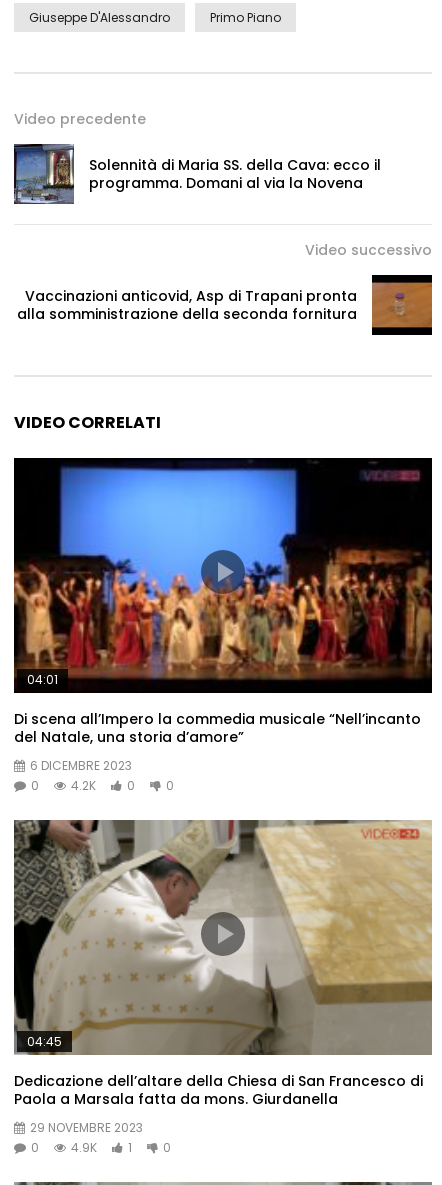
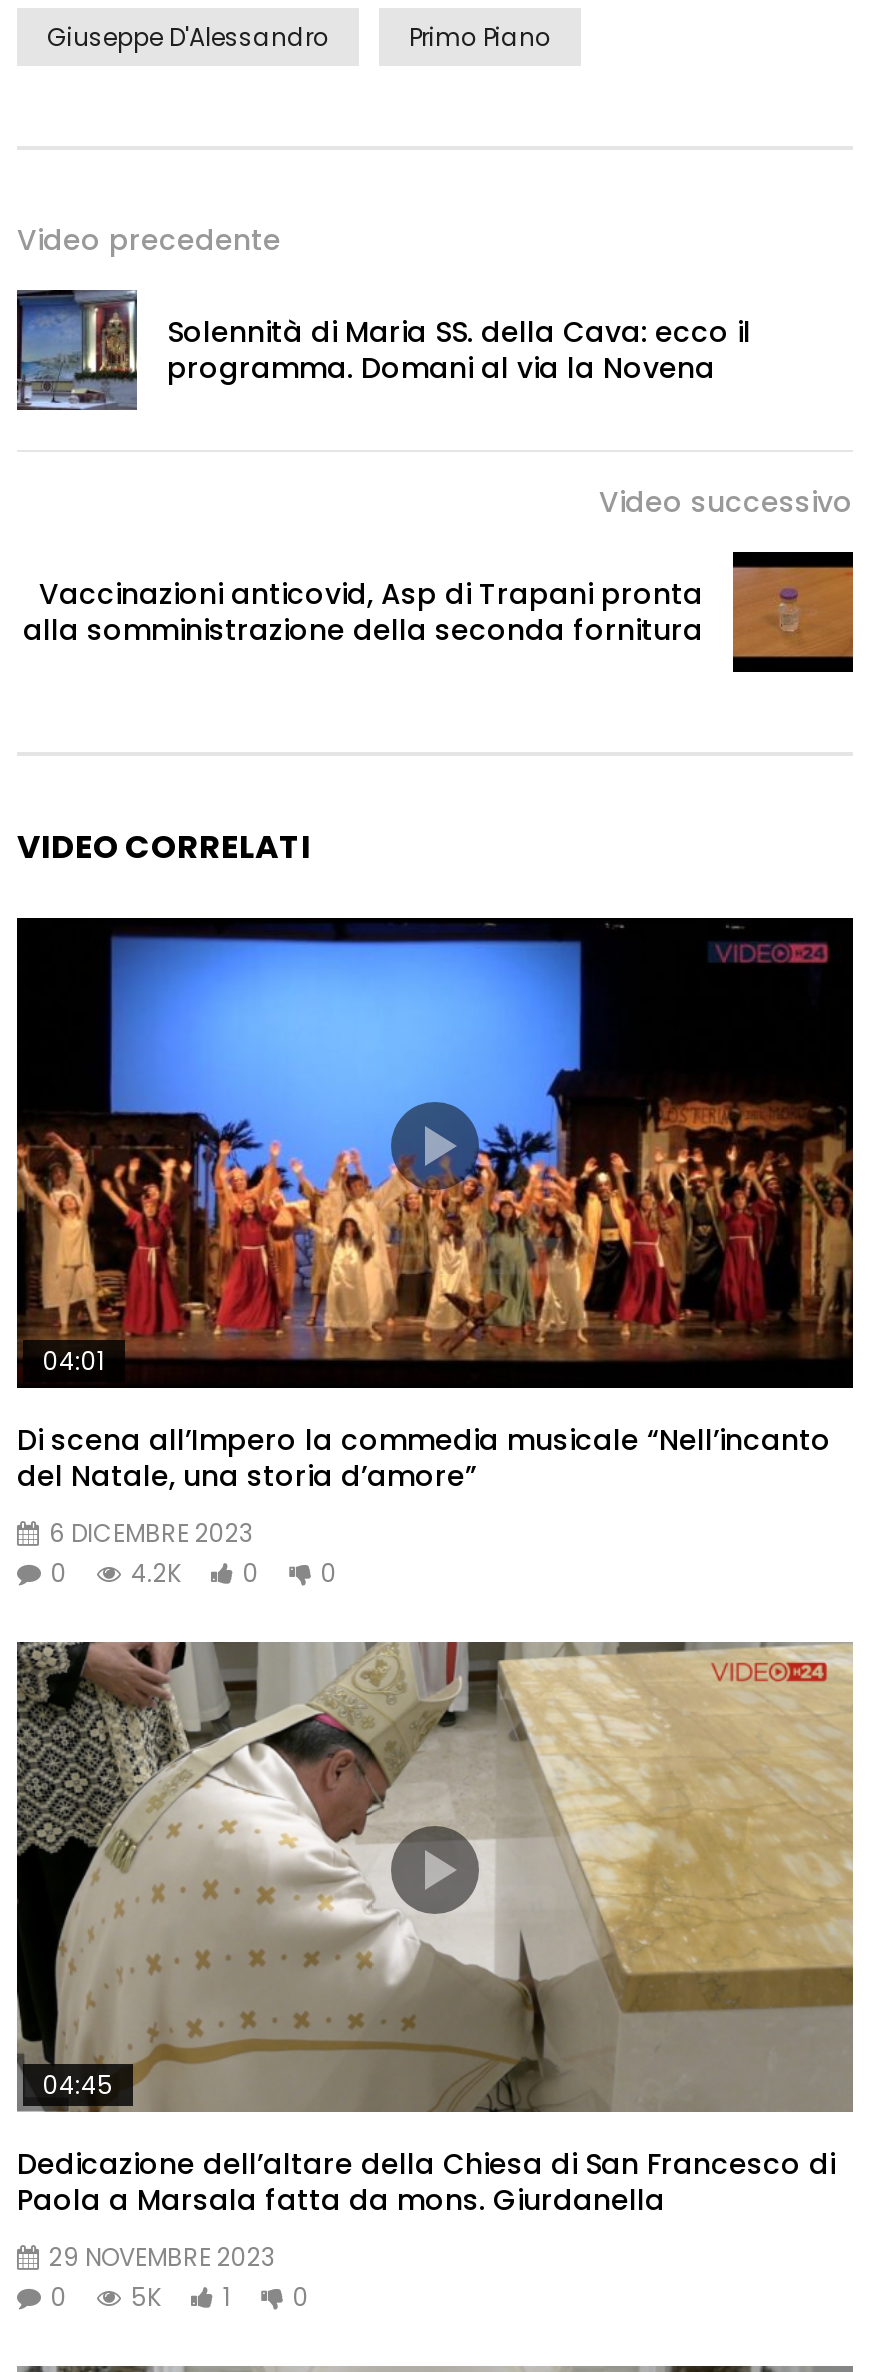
- 0 4.9K 1 0
+ 0 5K 1 0
